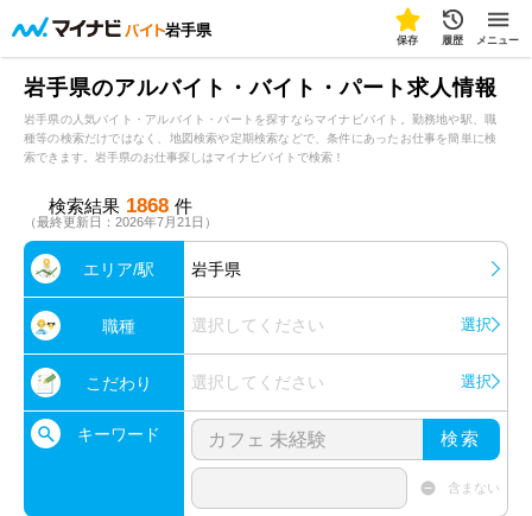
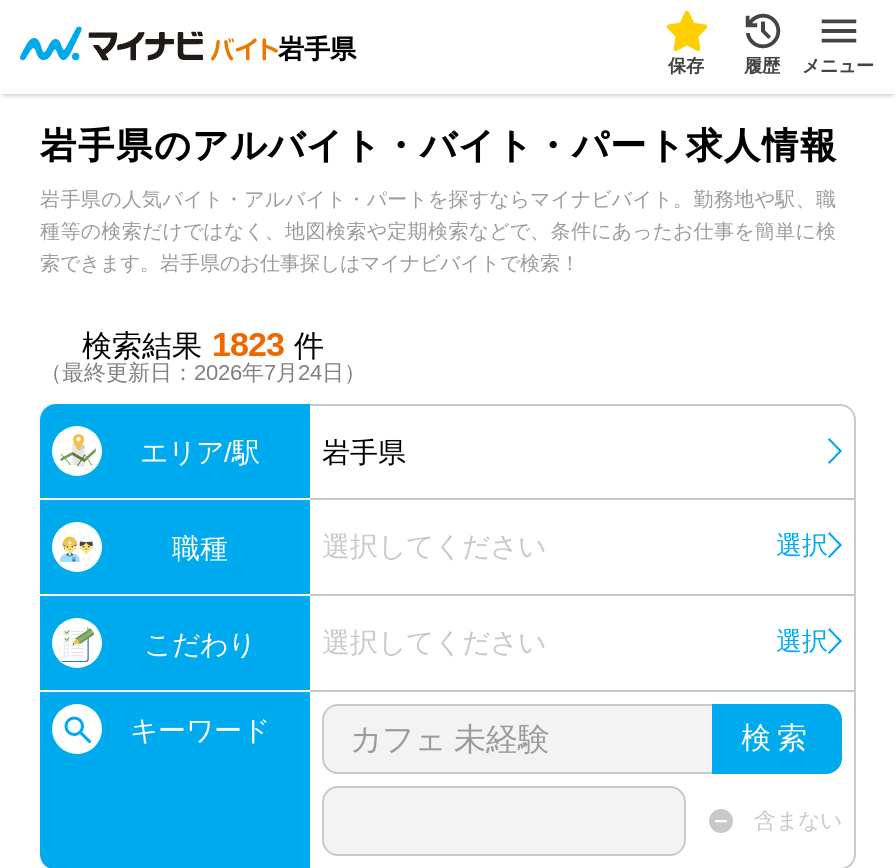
- 検索結果 1868 件
+ 検索結果 1823 件

- （最終更新日：2026年7月21日）
+ （最終更新日：2026年7月24日）
